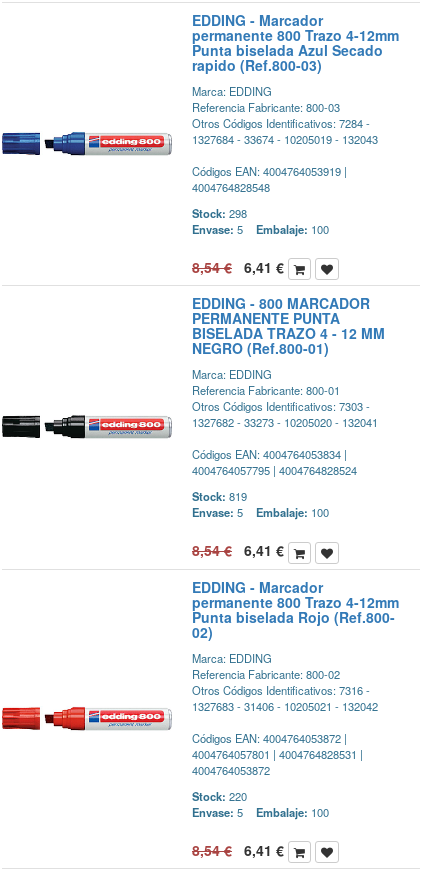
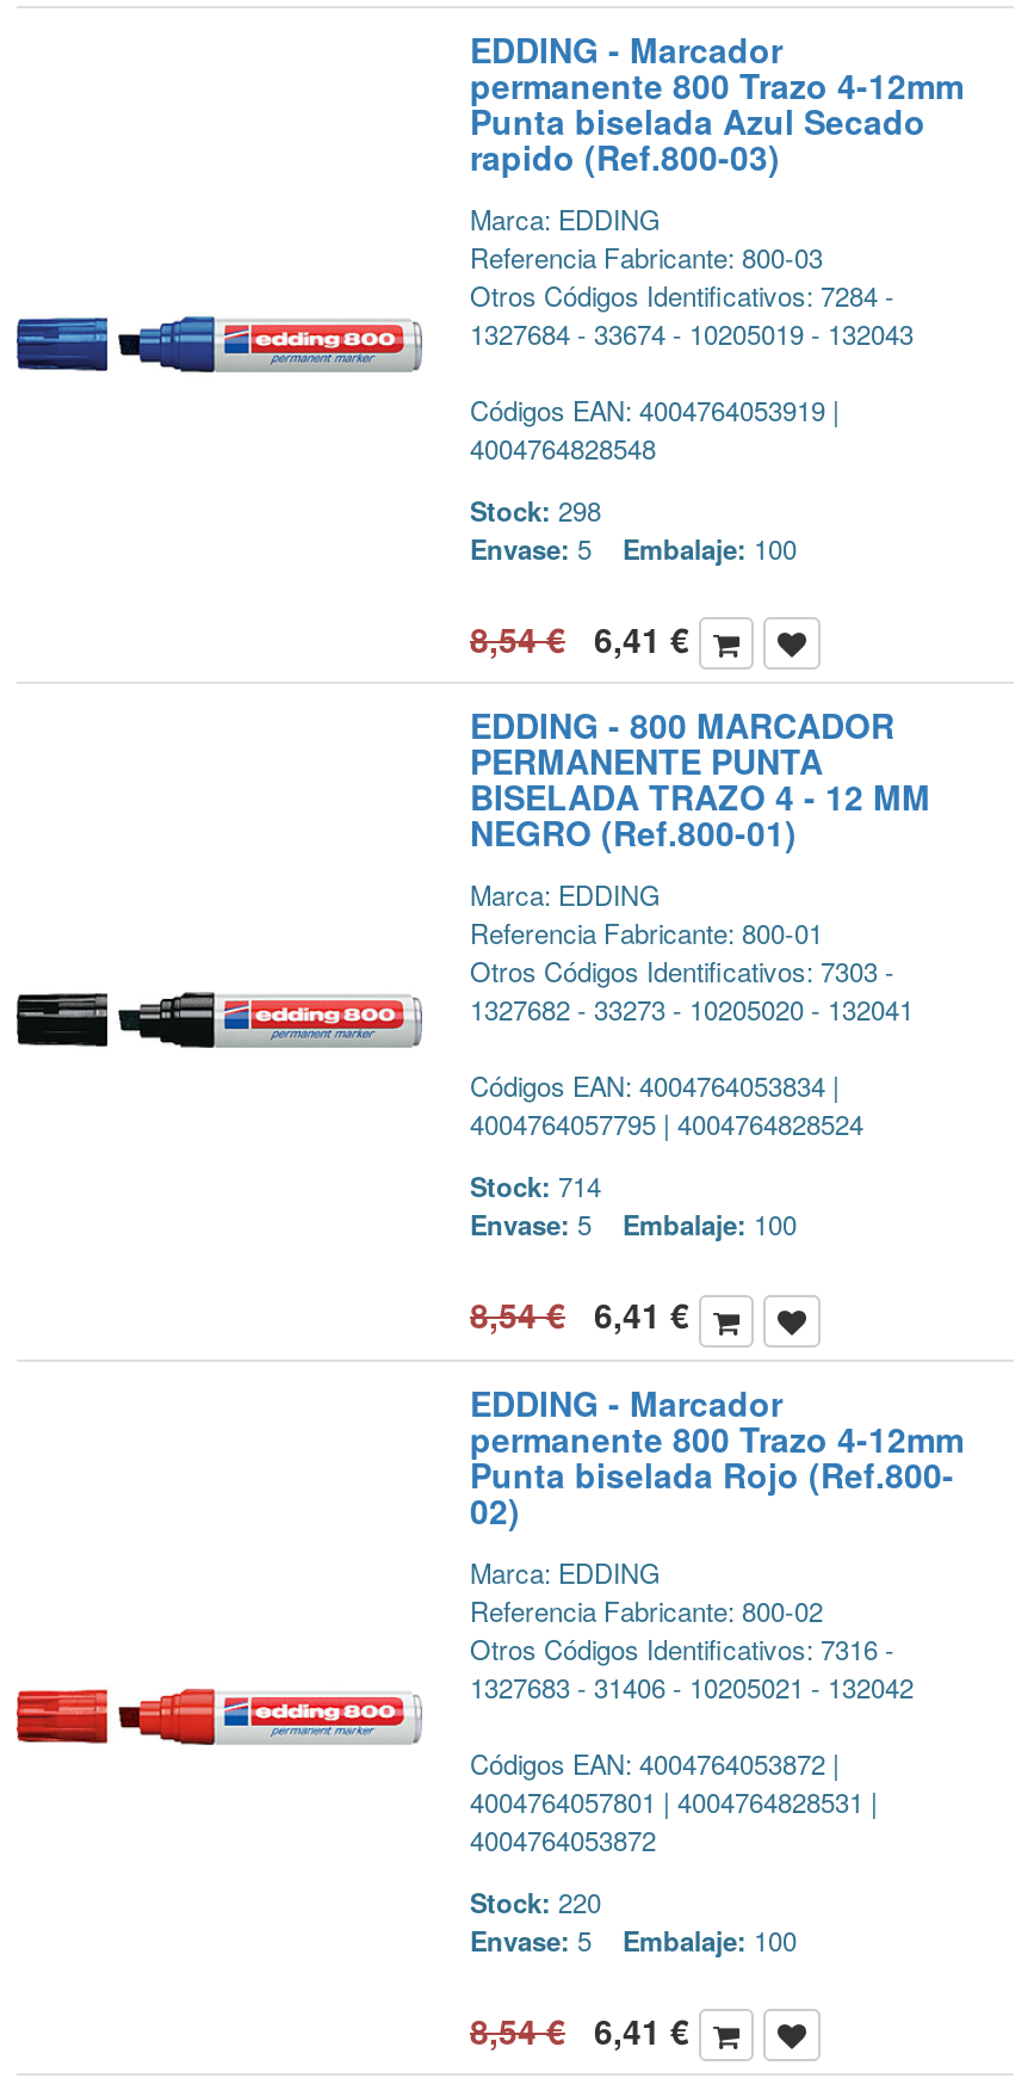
- Stock: 819
+ Stock: 714
